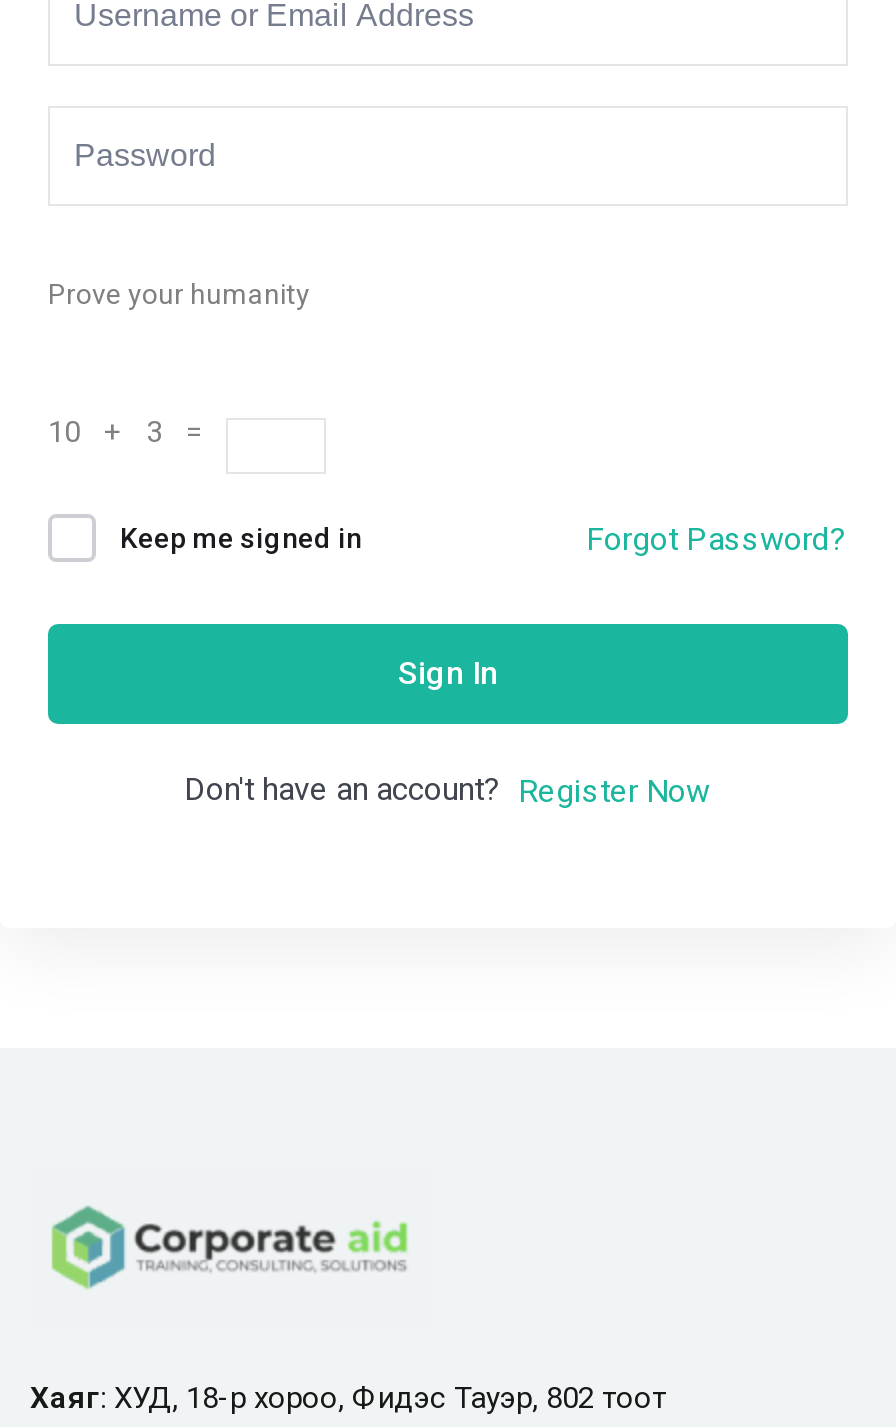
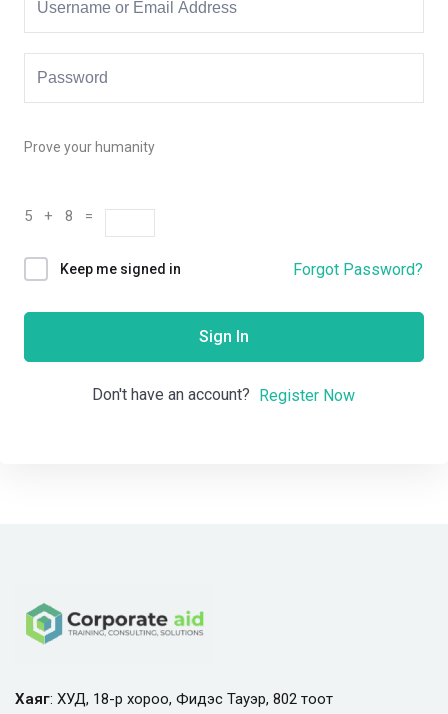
- 10 + 3 =
+ 5 + 8 =
